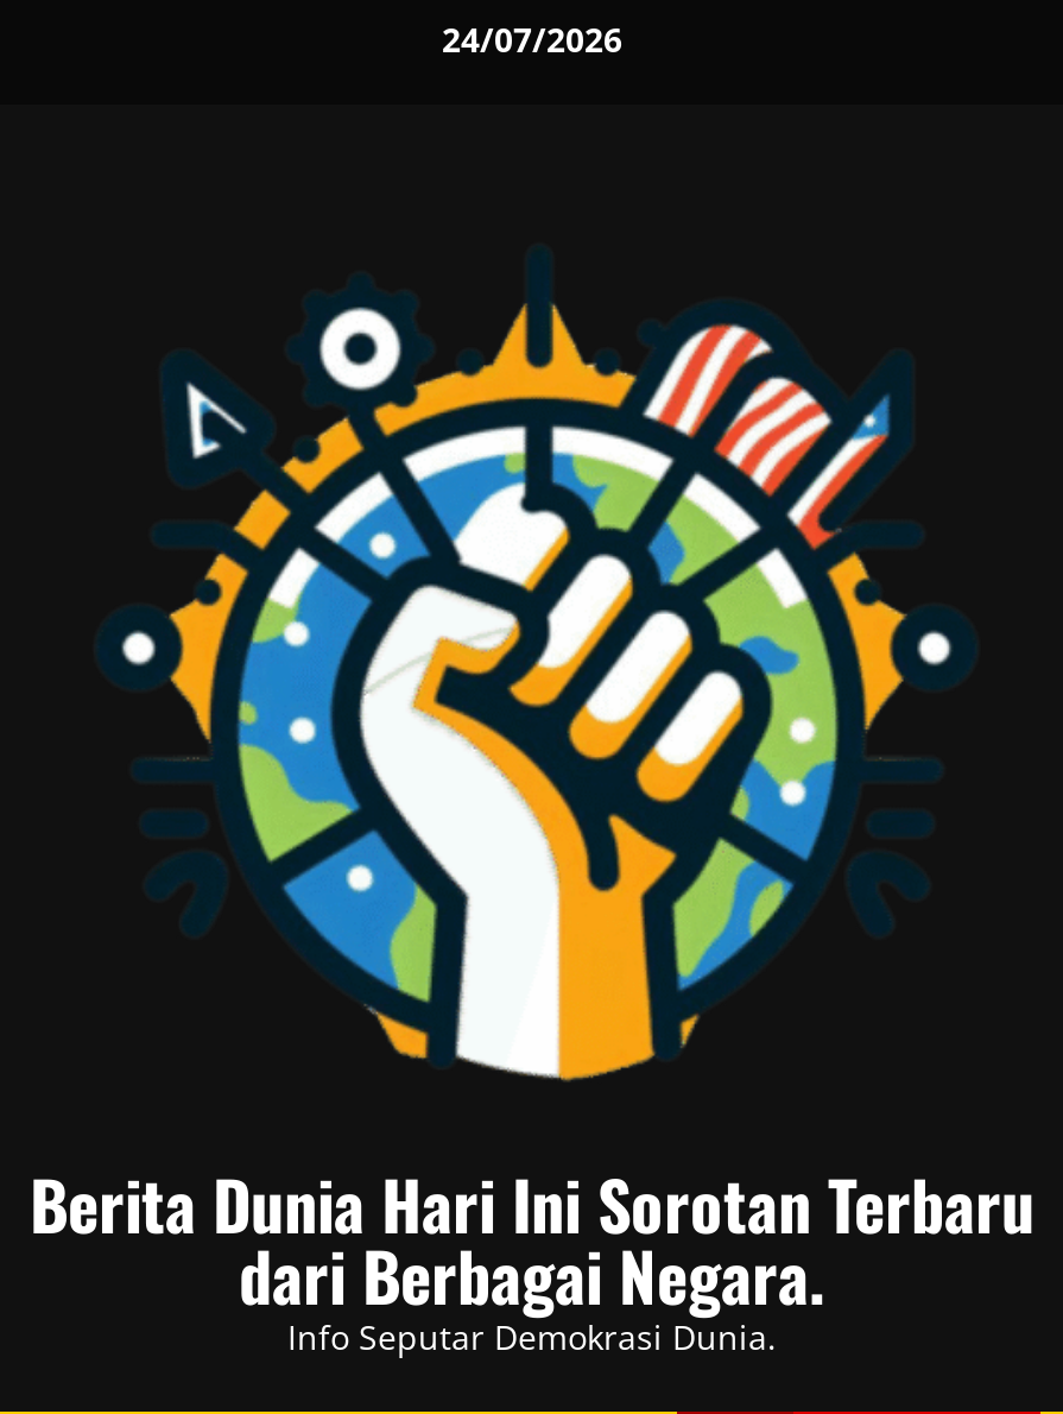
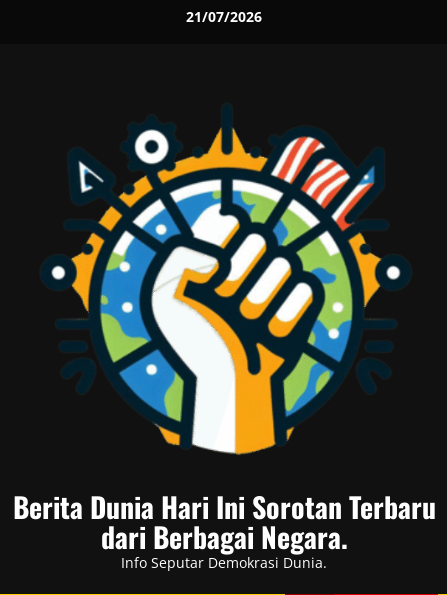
- 24/07/2026
+ 21/07/2026
